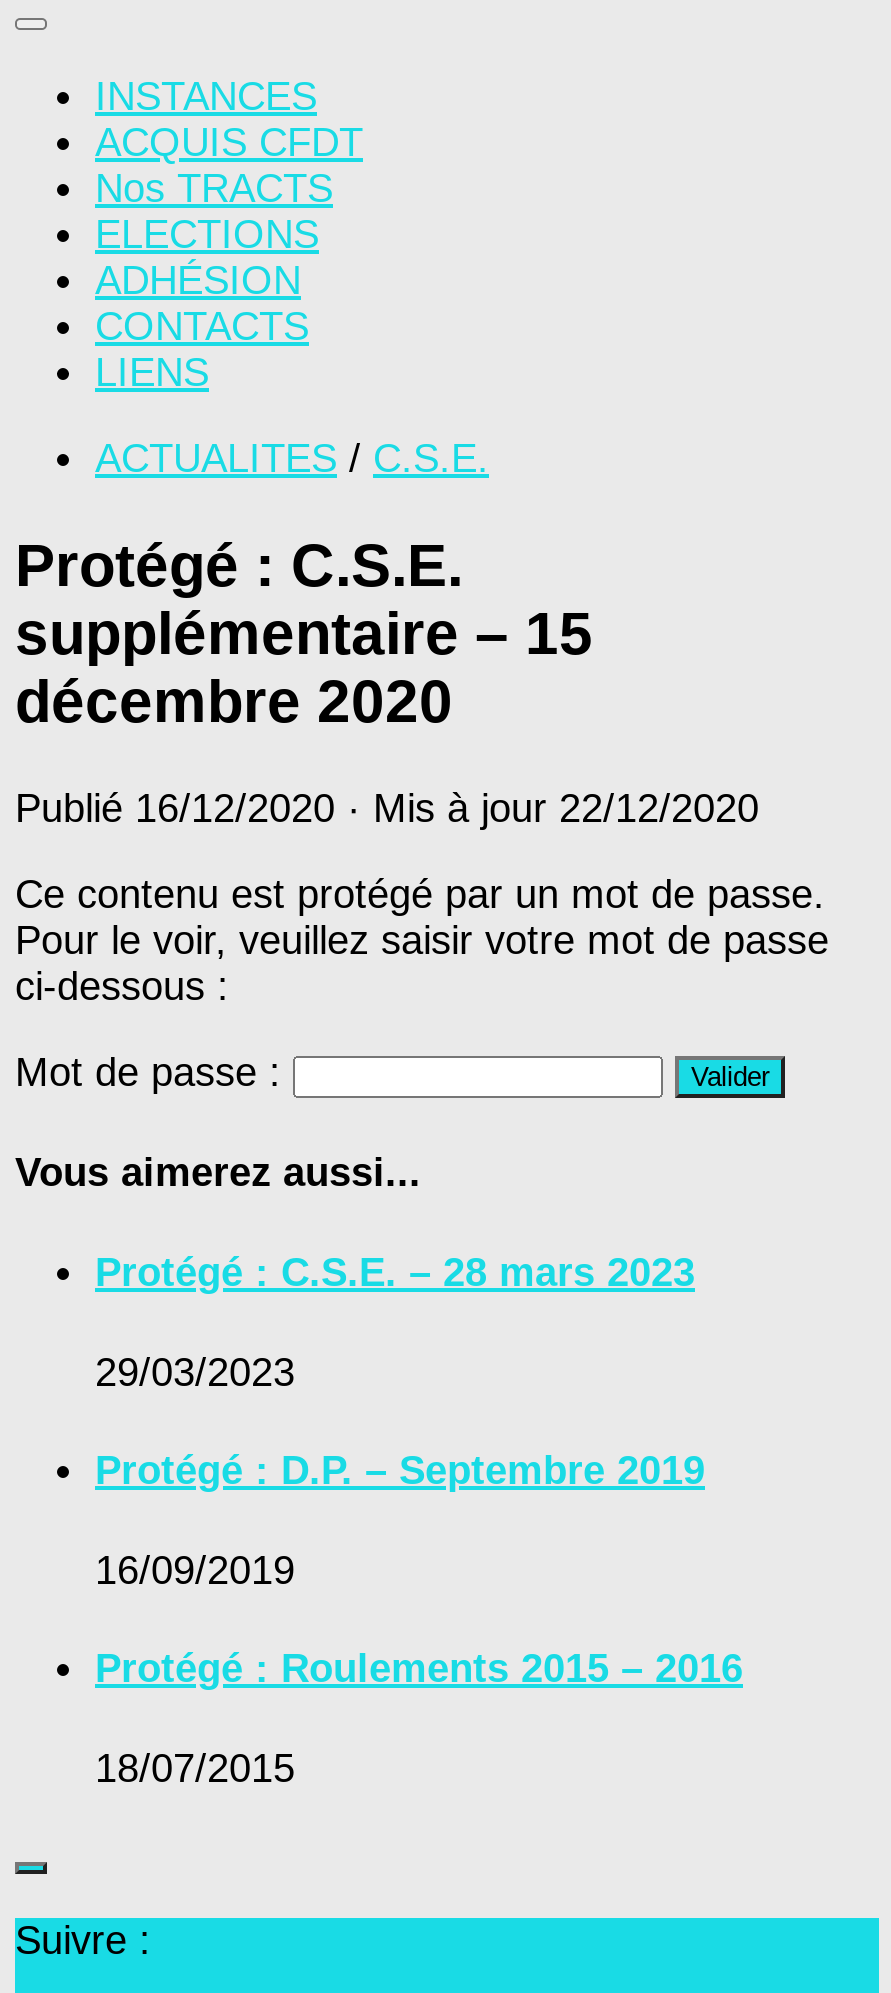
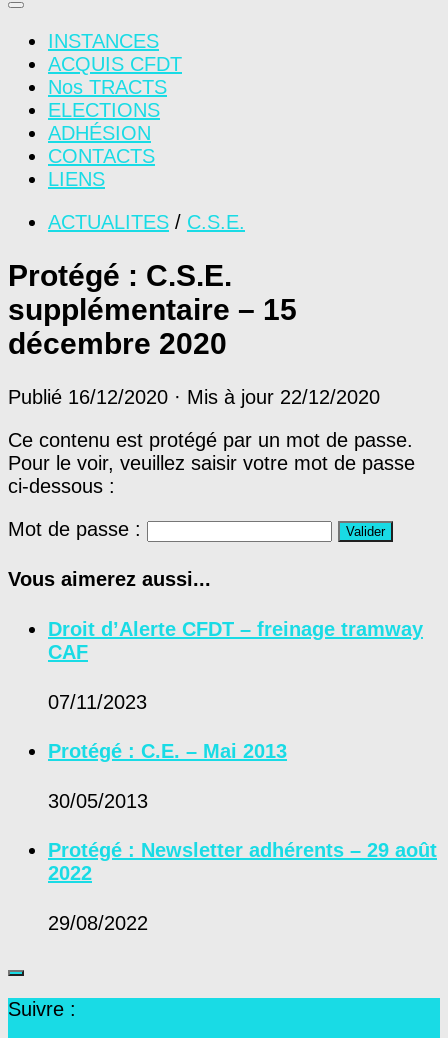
- Protégé : C.S.E. – 28 mars 2023
+ Droit d’Alerte CFDT – freinage tramway
+ CAF

- 29/03/2023
+ 07/11/2023

- Protégé : D.P. – Septembre 2019
+ Protégé : C.E. – Mai 2013

- 16/09/2019
+ 30/05/2013

- Protégé : Roulements 2015 – 2016
+ Protégé : Newsletter adhérents – 29 août
+ 2022

- 18/07/2015
+ 29/08/2022
